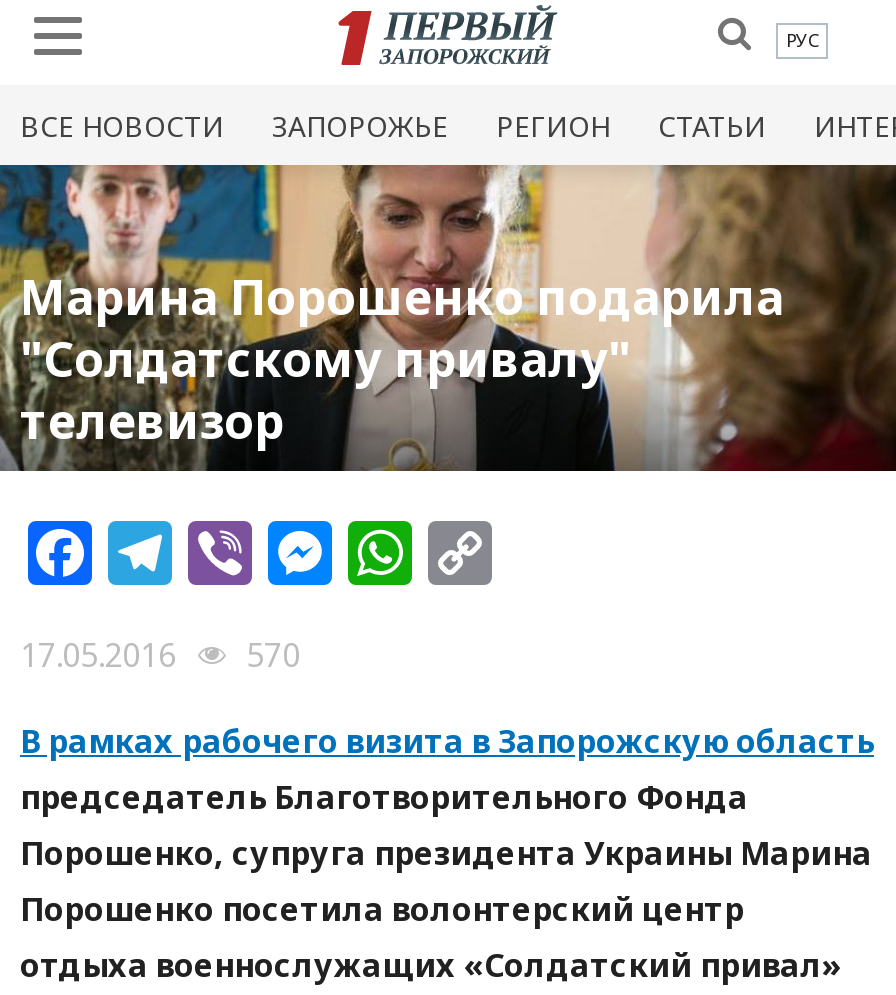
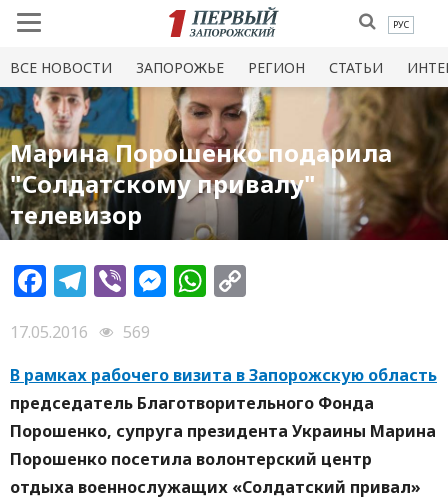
- 17.05.2016 570
+ 17.05.2016 569
